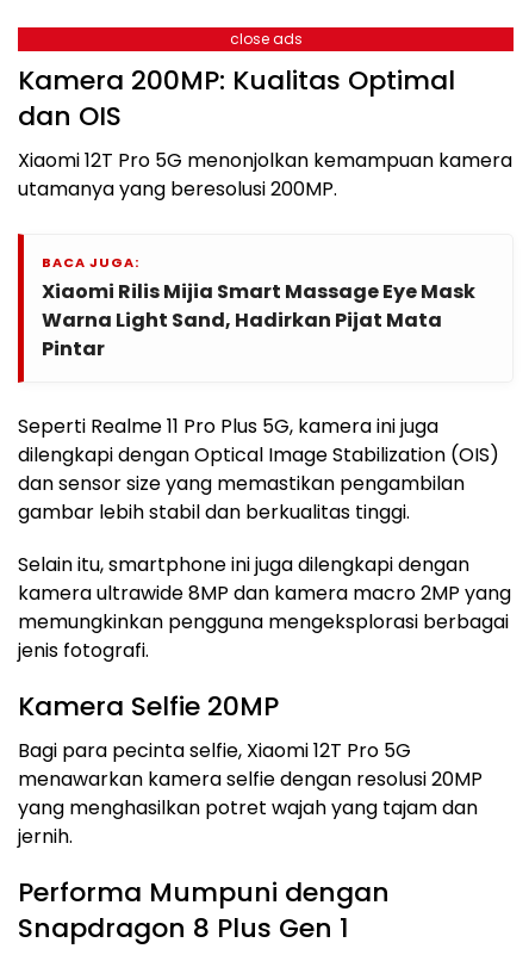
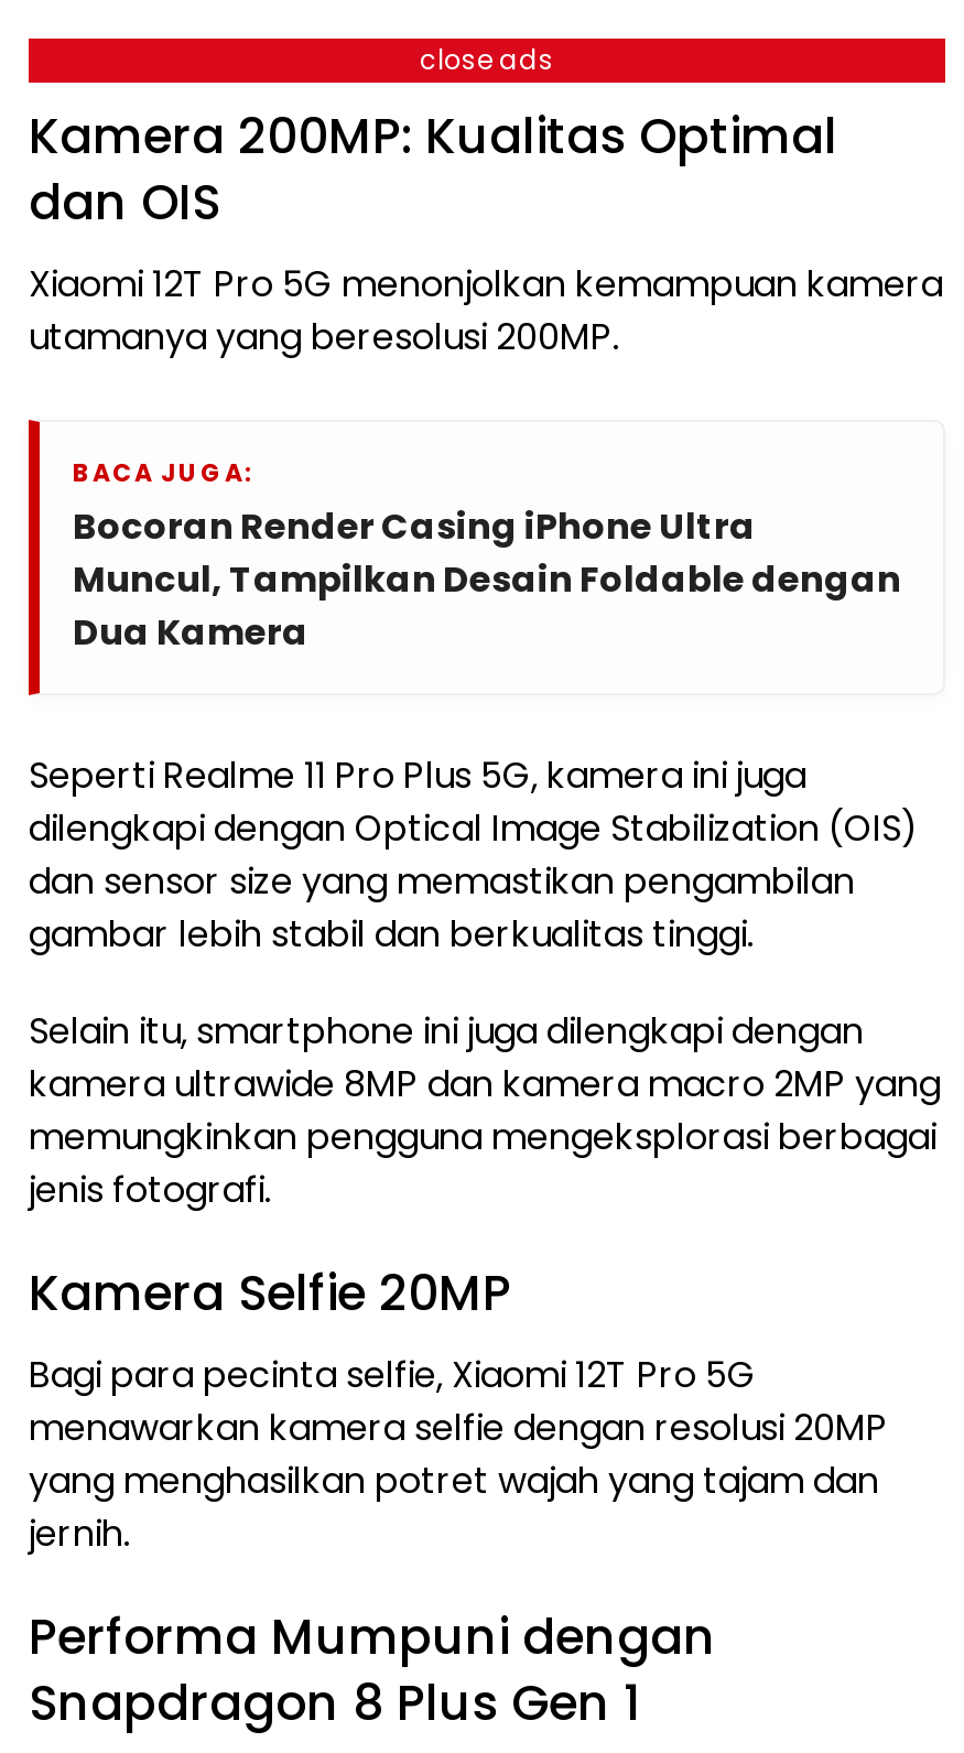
- Xiaomi Rilis Mijia Smart Massage Eye Mask
- Warna Light Sand, Hadirkan Pijat Mata
- Pintar
+ Bocoran Render Casing iPhone Ultra
+ Muncul, Tampilkan Desain Foldable dengan
+ Dua Kamera
